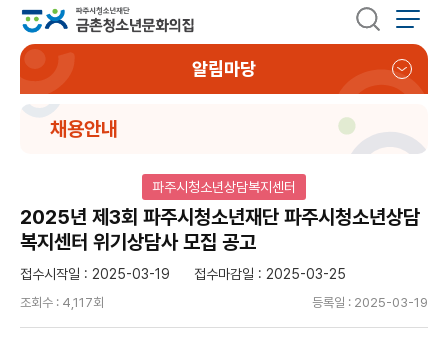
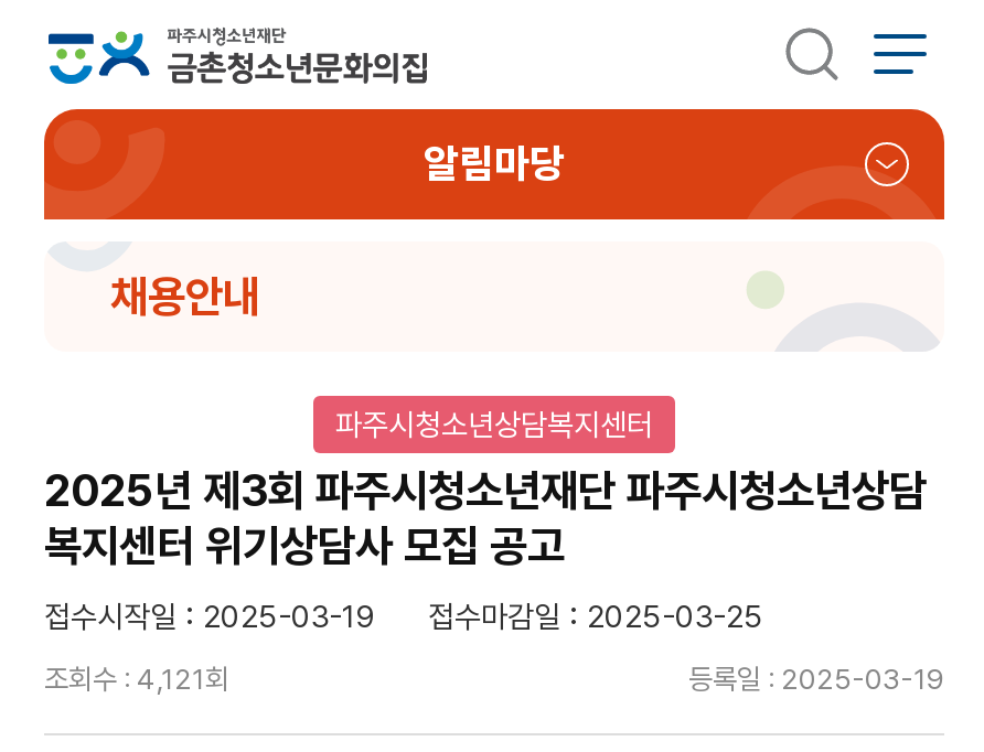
- 조회수 : 4,117회
+ 조회수 : 4,121회
